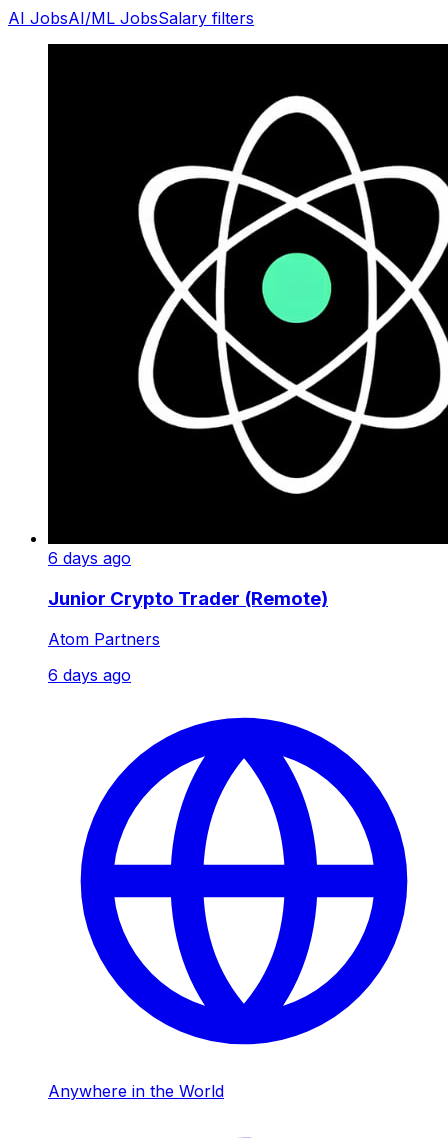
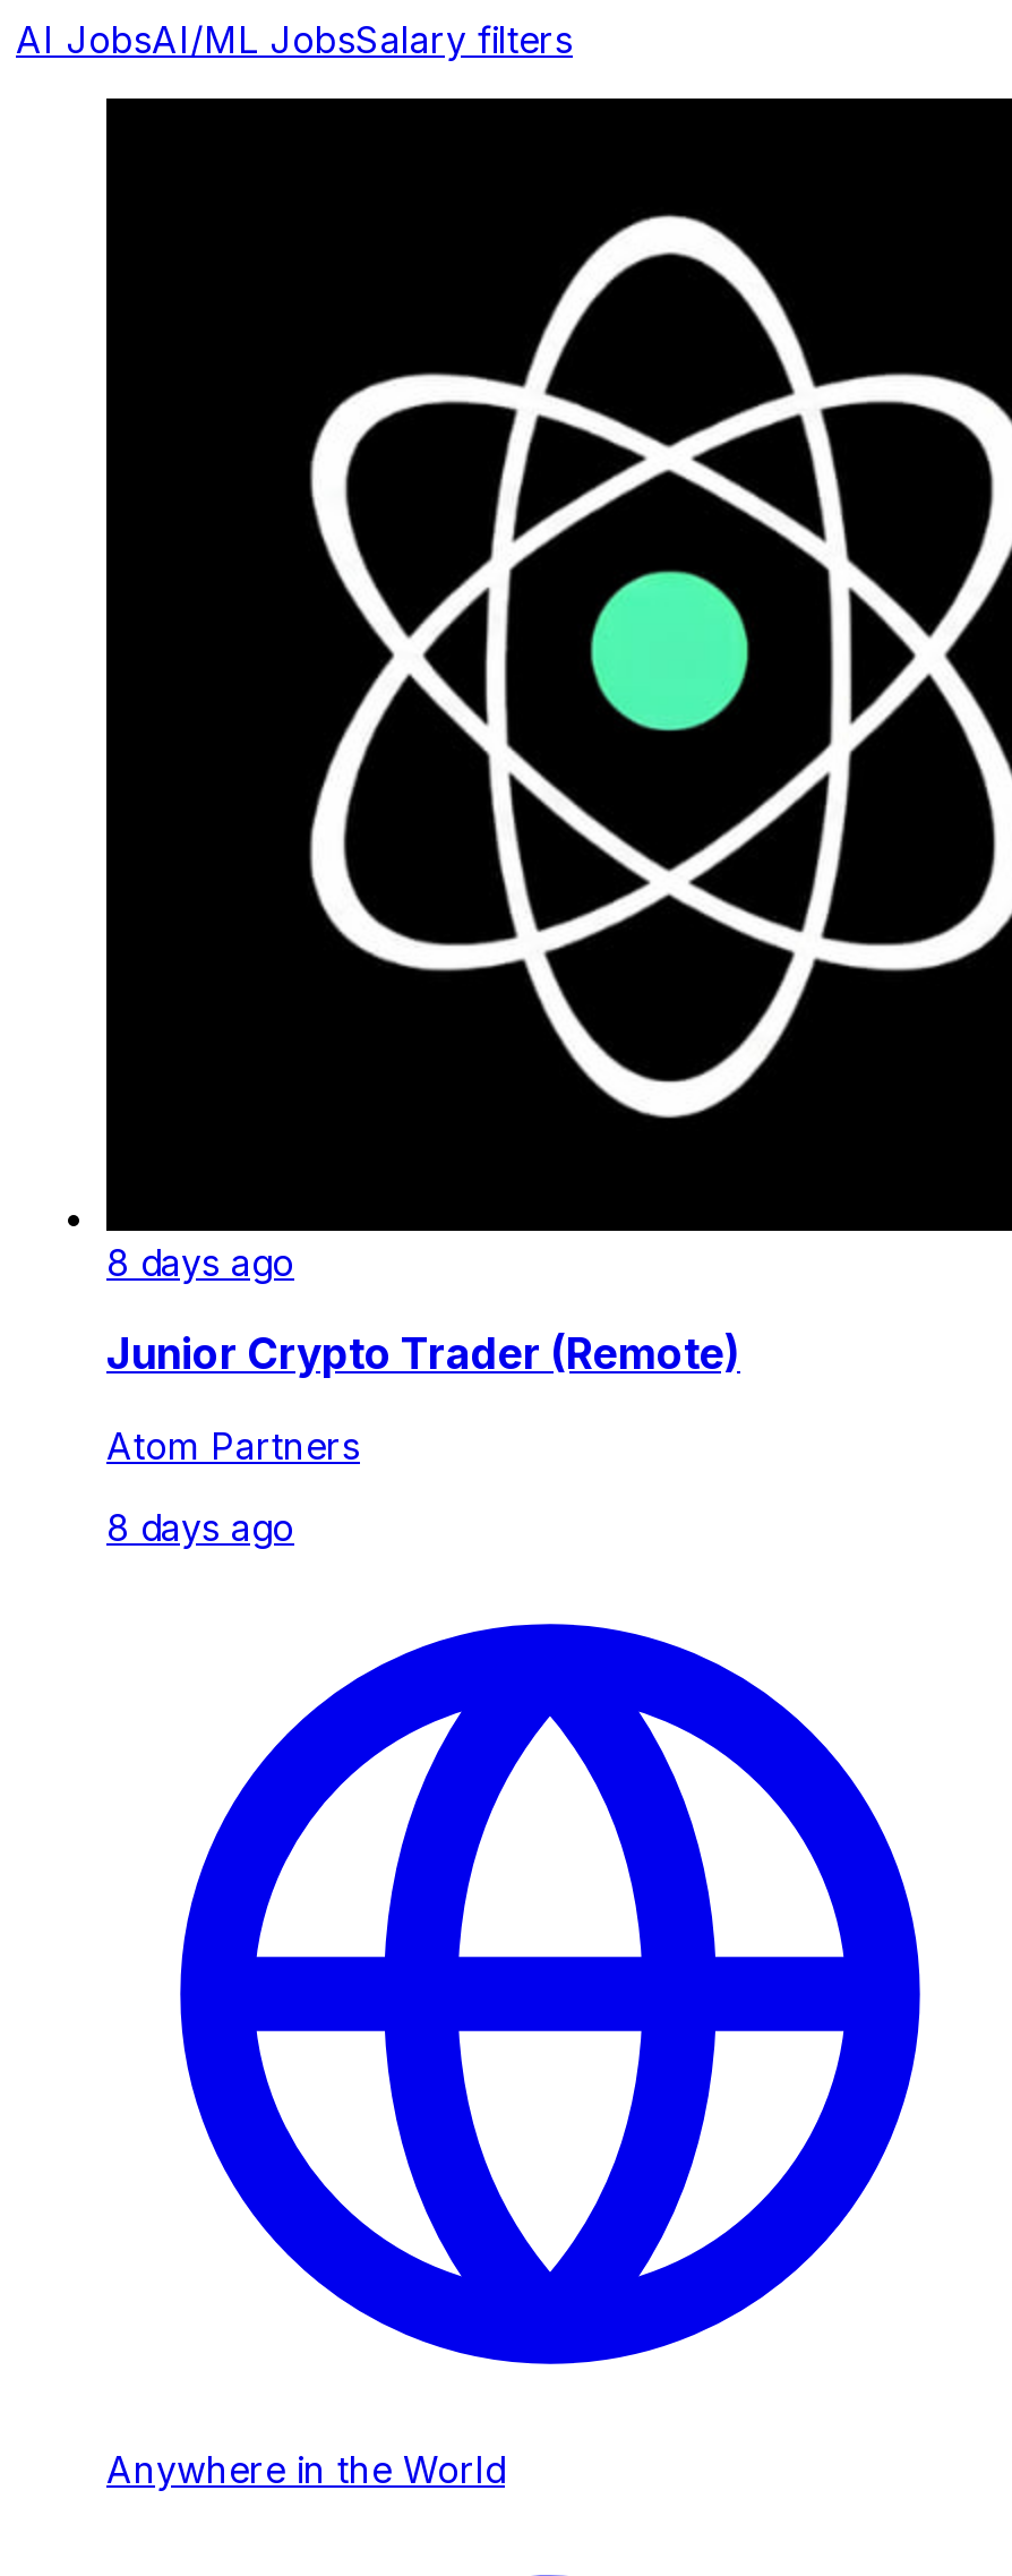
- 6 days ago
+ 8 days ago

- 6 days ago
+ 8 days ago
